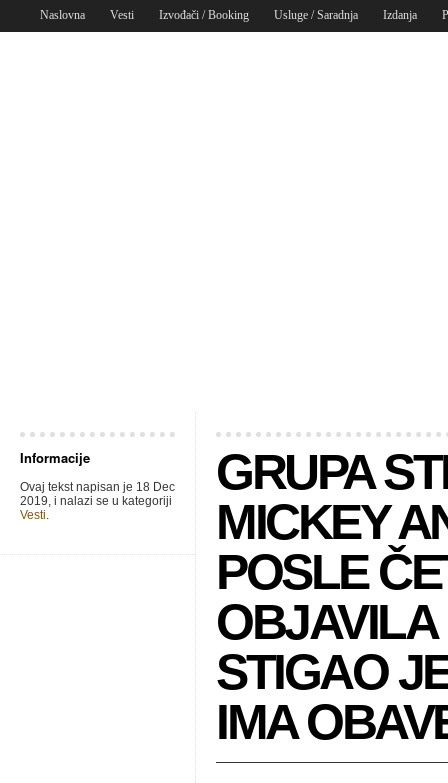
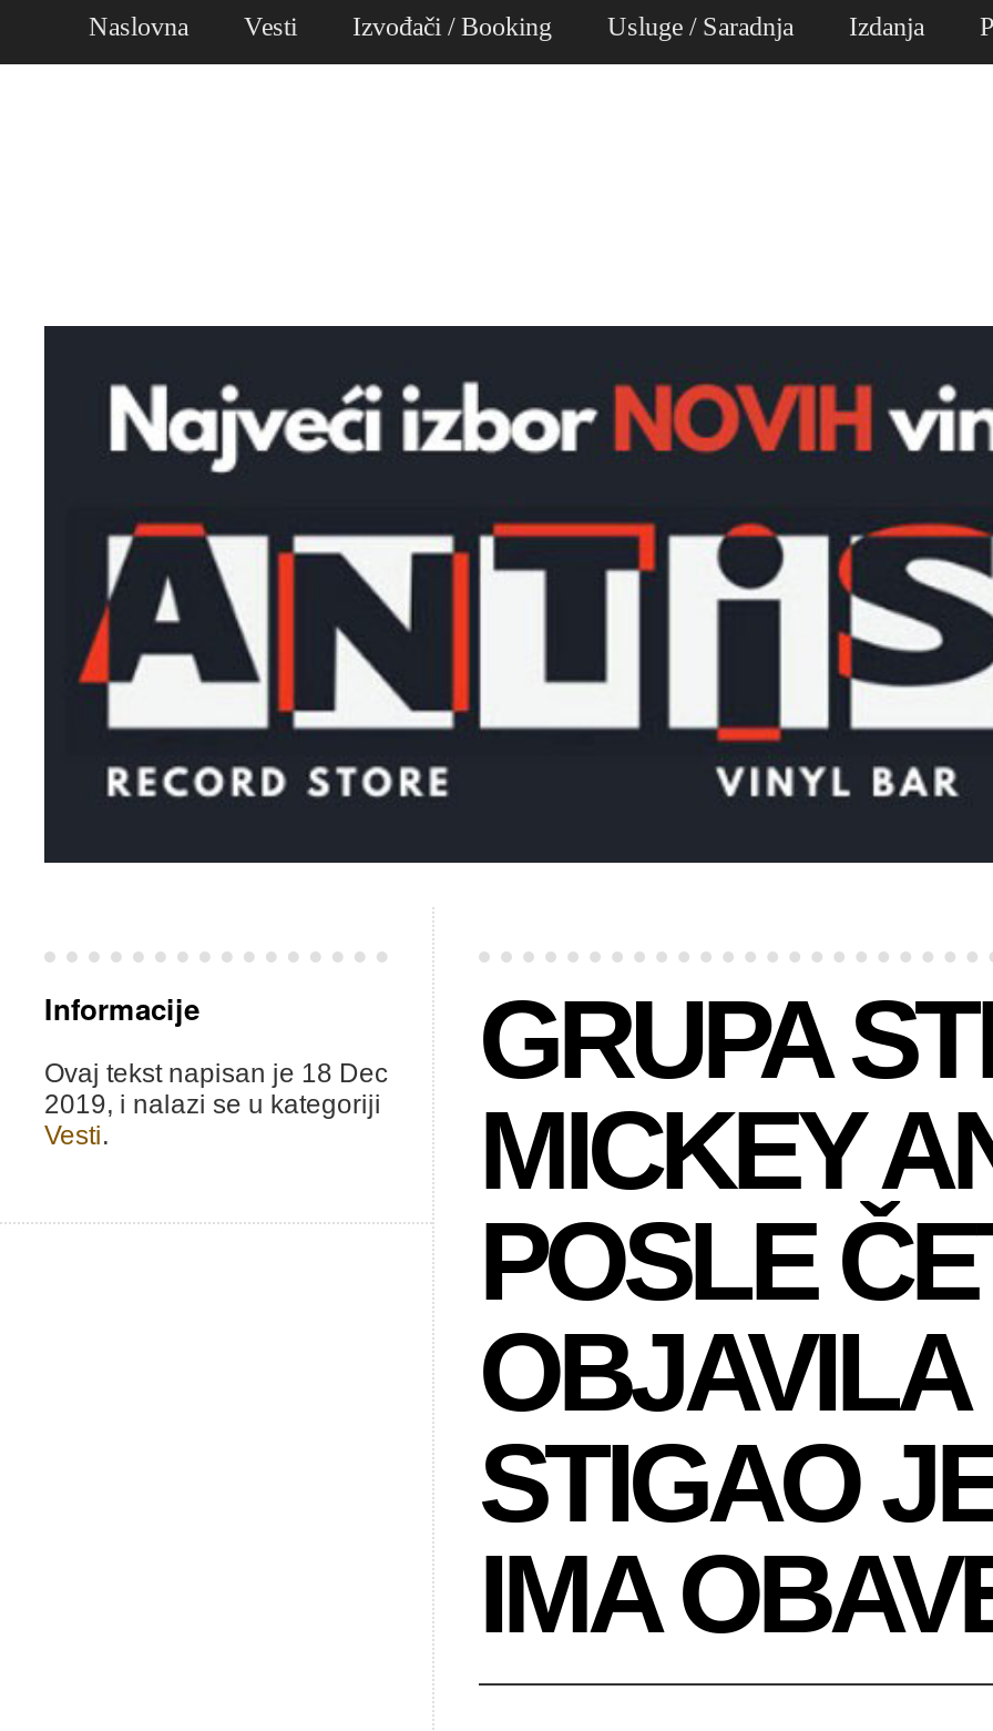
+ [image]
